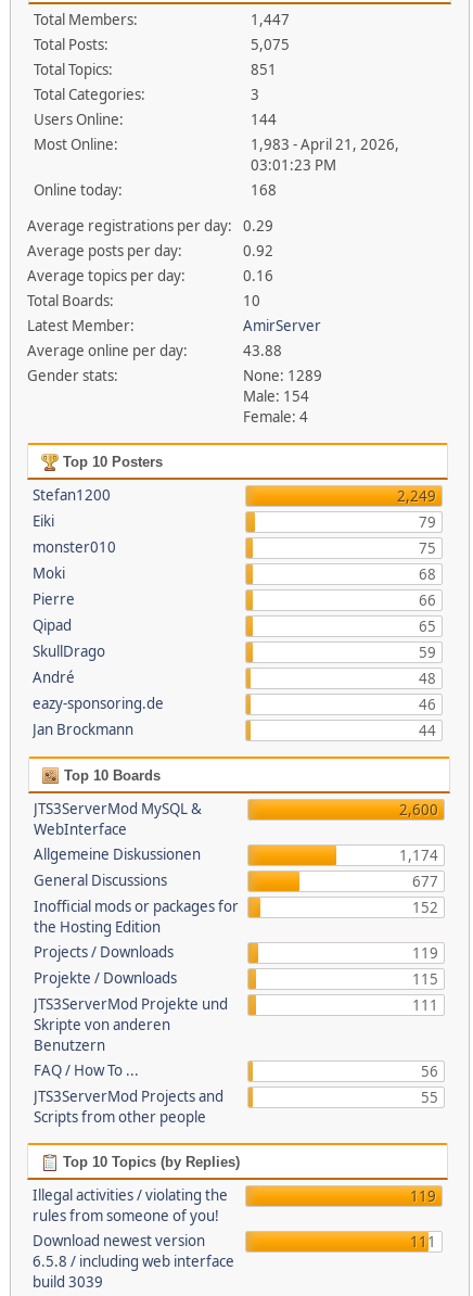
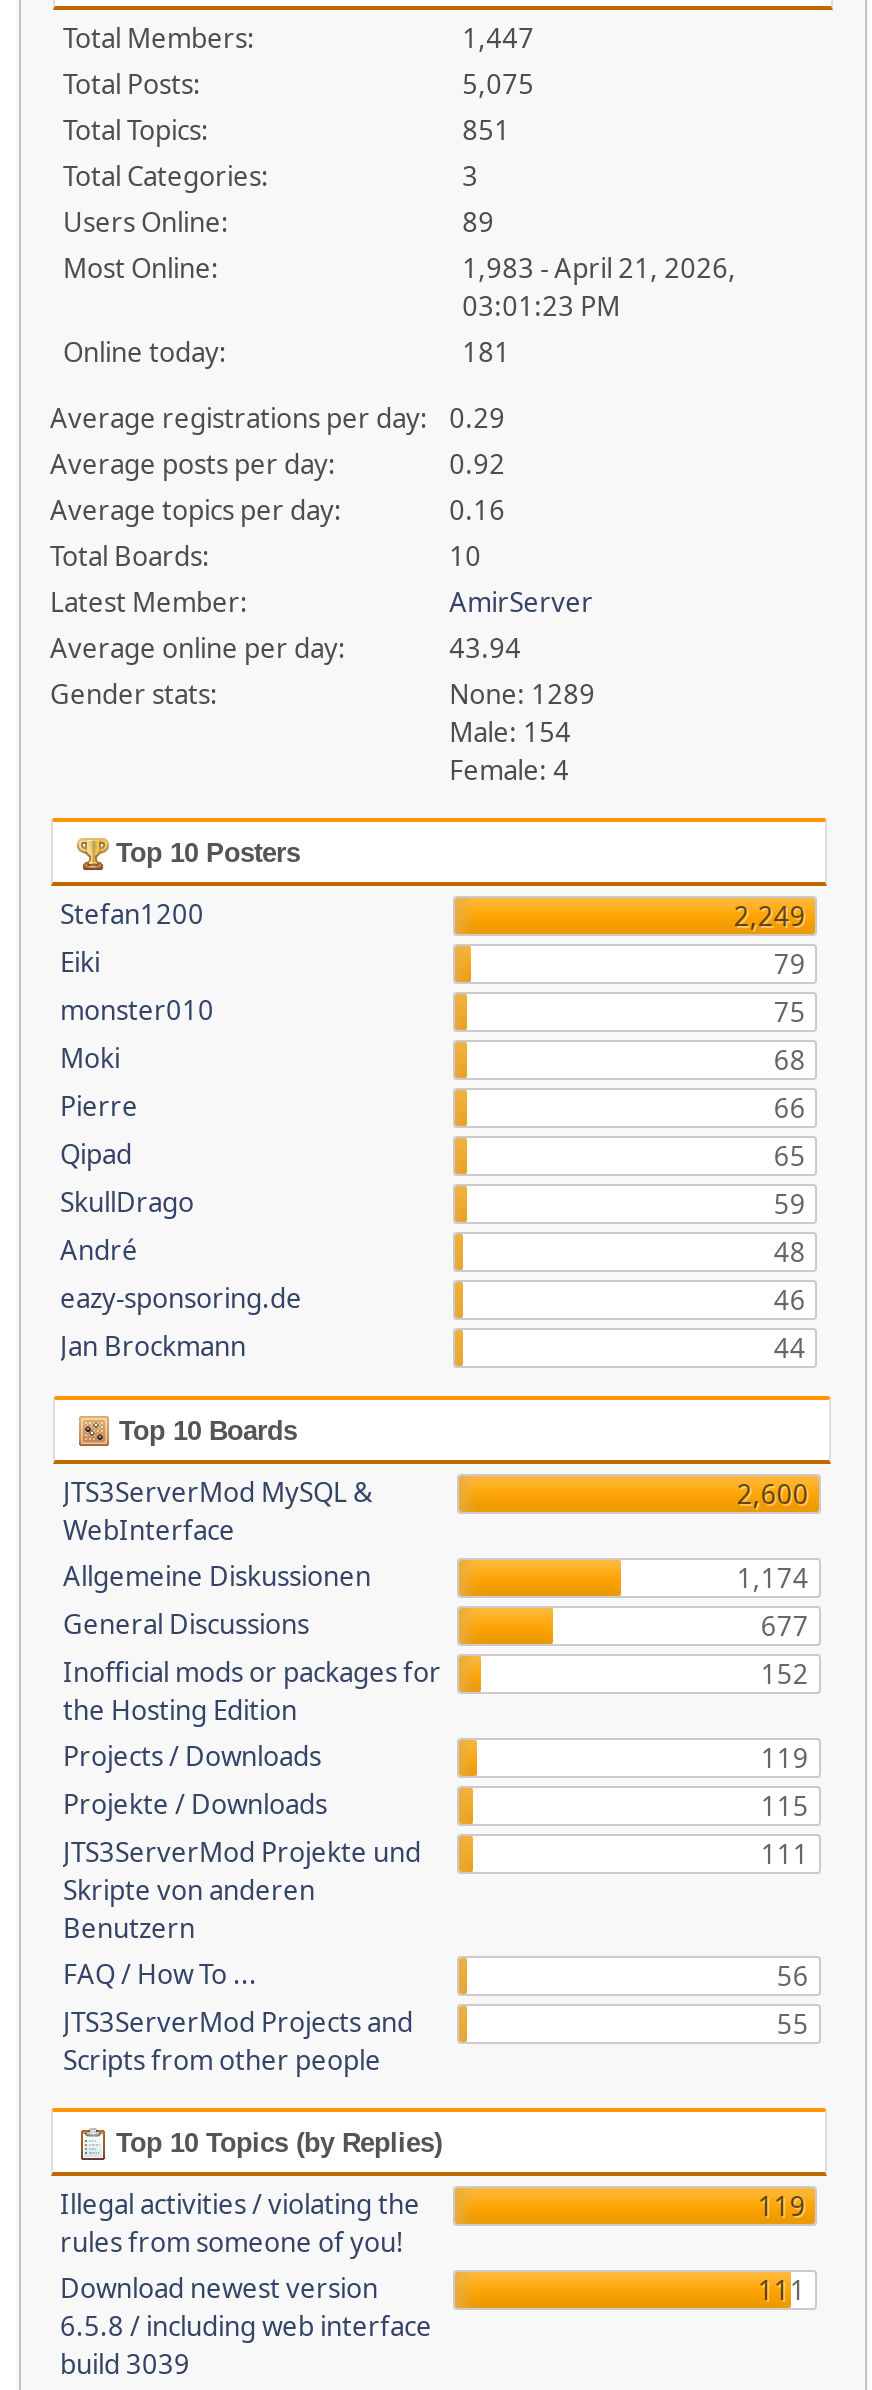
- 144
+ 89

- 168
+ 181

- 43.88
+ 43.94
